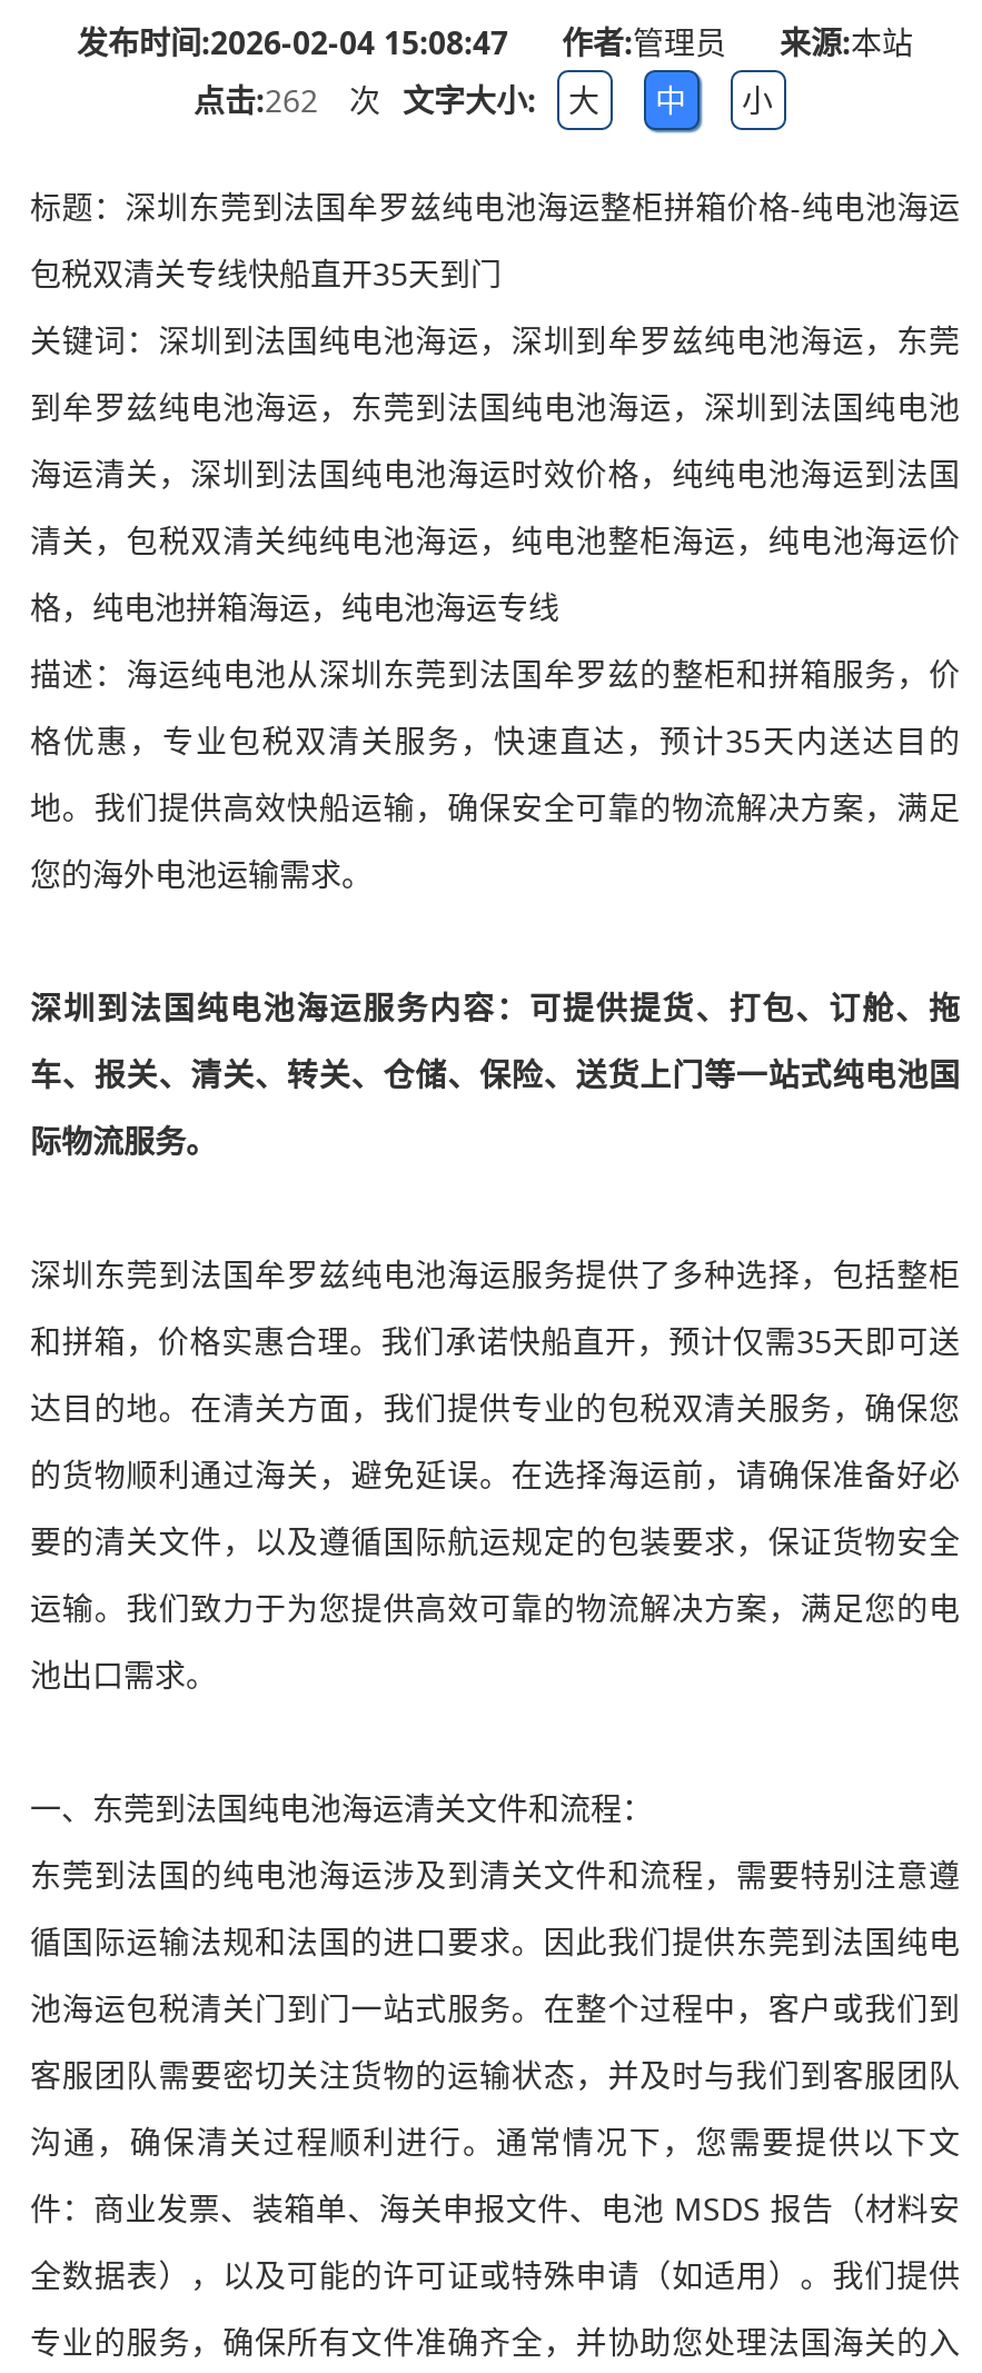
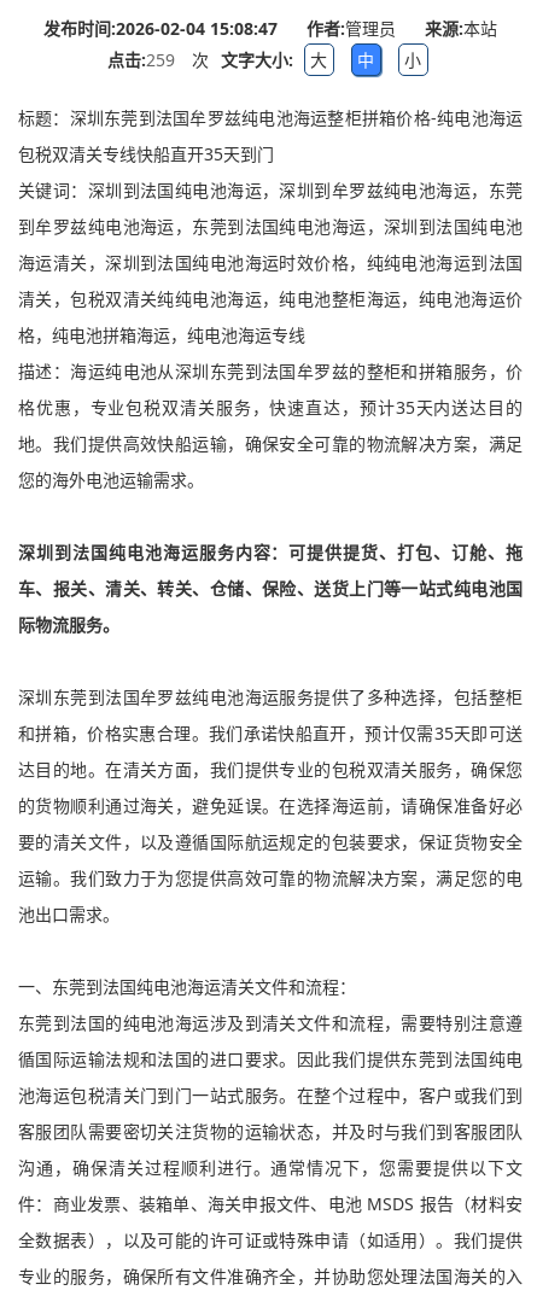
- 点击:262 次 文字大小:
+ 点击:259 次 文字大小:
